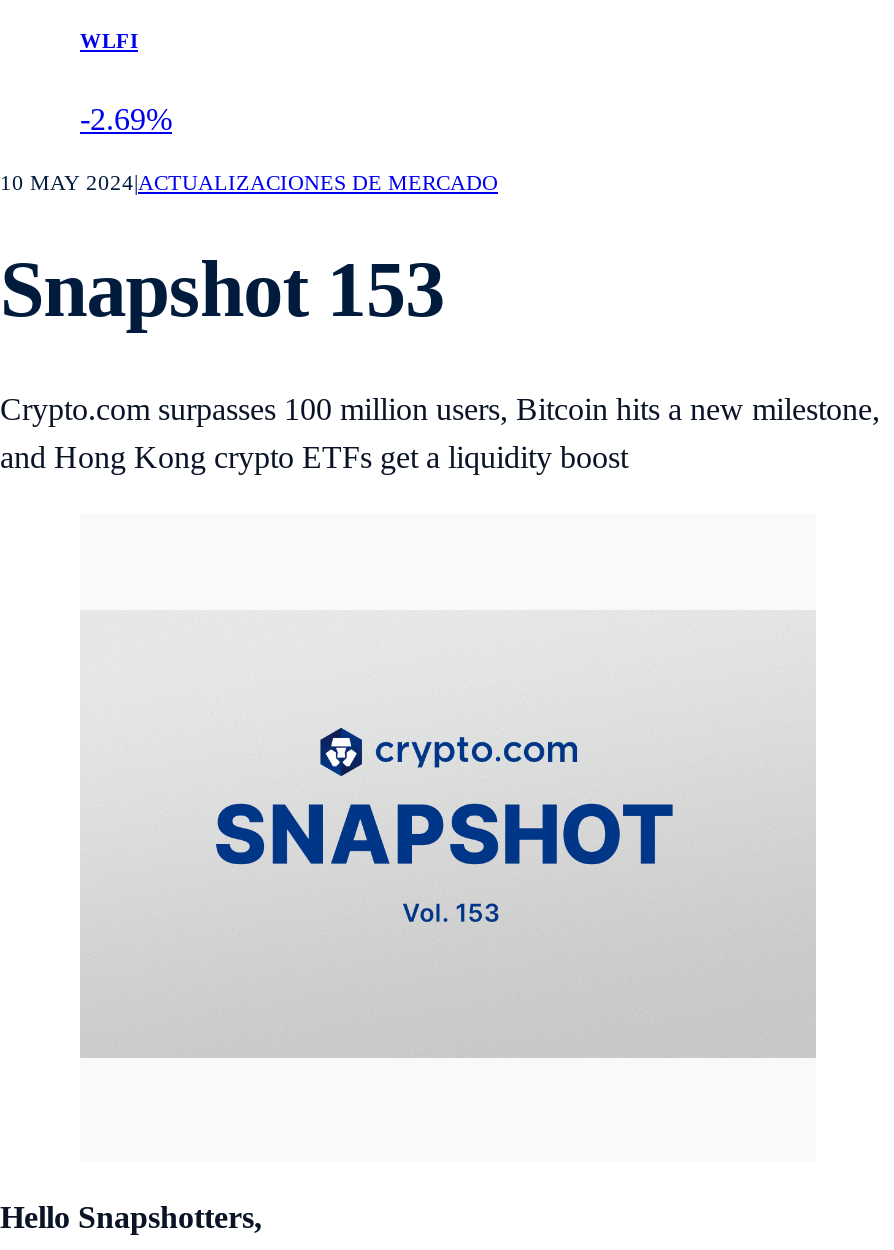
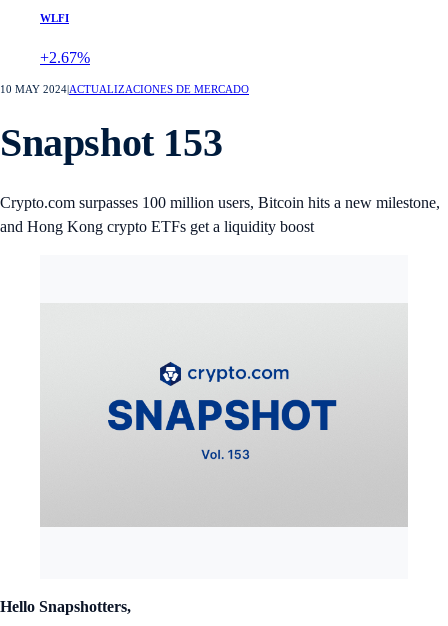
- -2.69%
+ +2.67%
